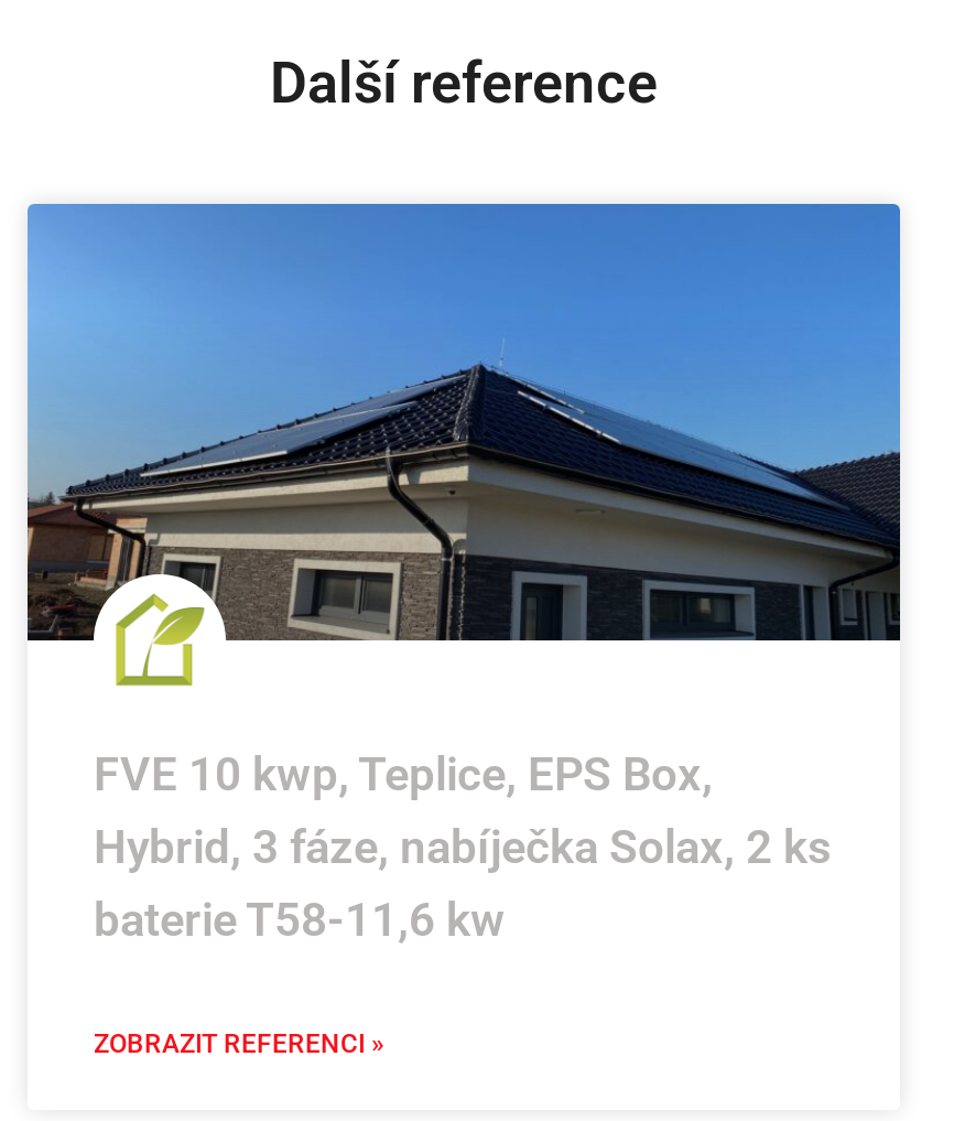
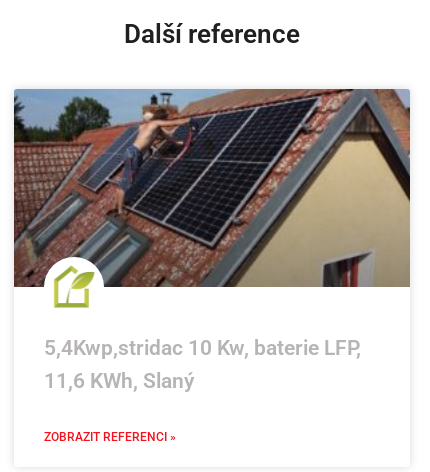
- [image]
+ [image]

- FVE 10 kwp, Teplice, EPS Box,
- Hybrid, 3 fáze, nabíječka Solax, 2 ks
- baterie T58-11,6 kw
+ 5,4Kwp,stridac 10 Kw, baterie LFP,
+ 11,6 KWh, Slaný
